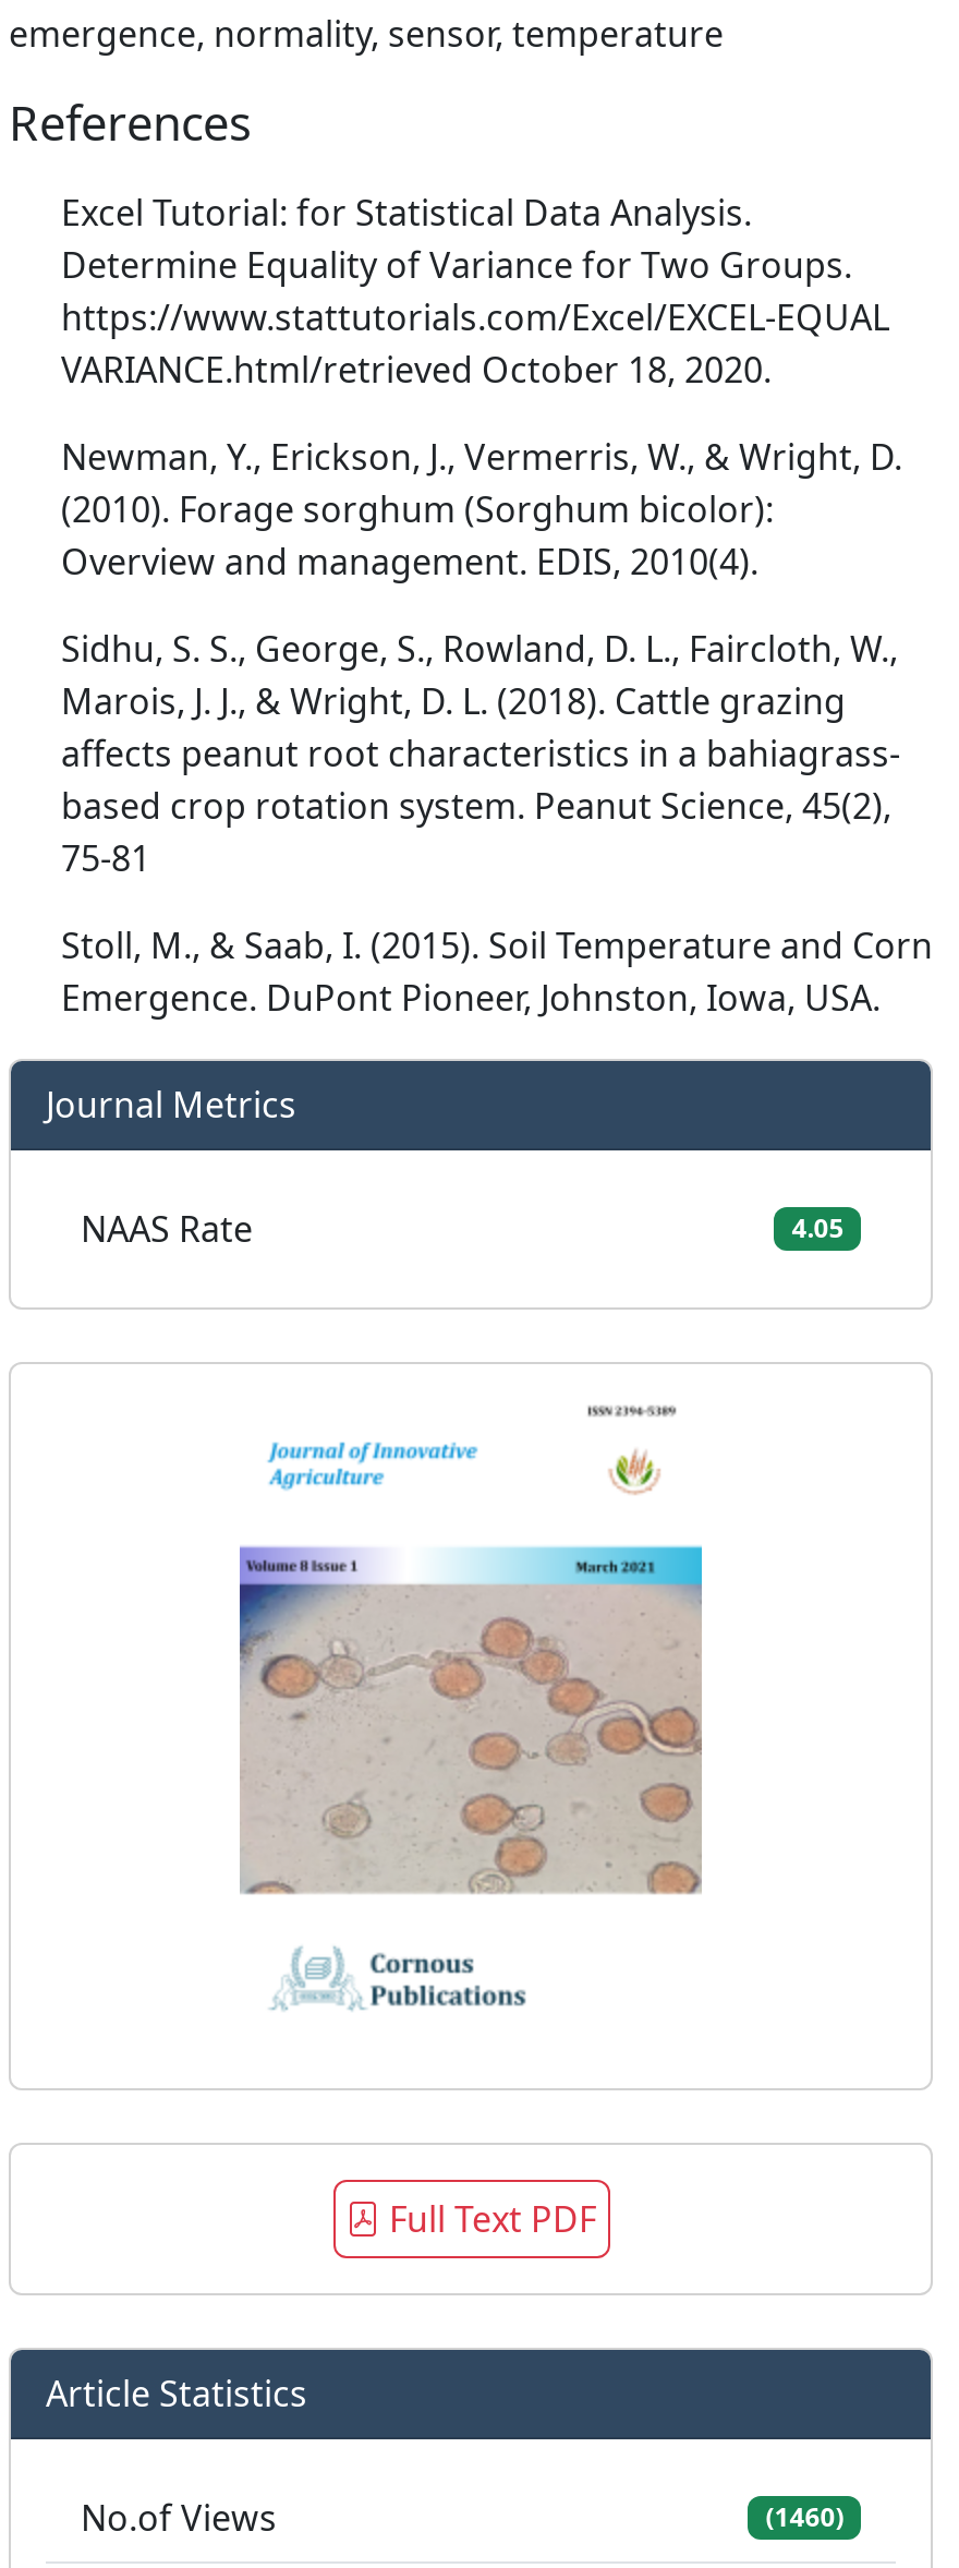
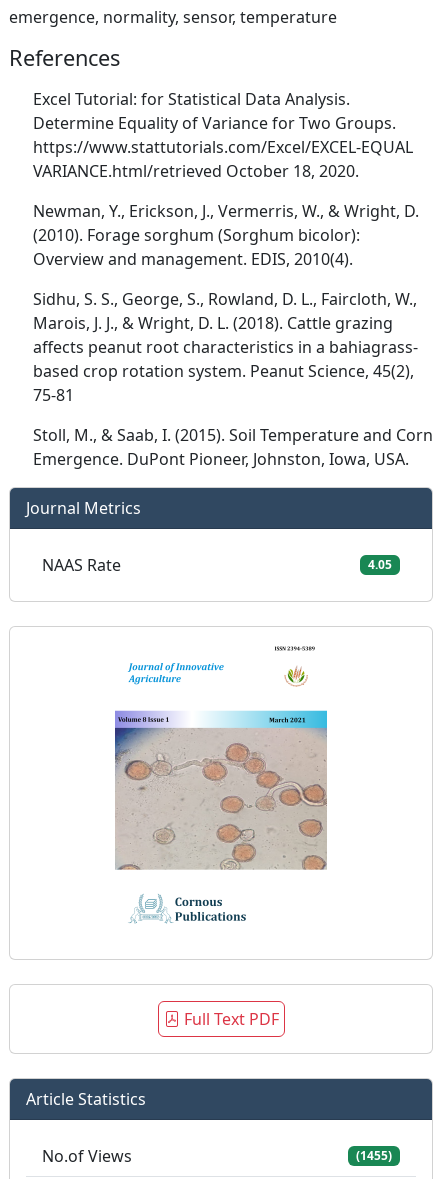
- (1460)
+ (1455)
